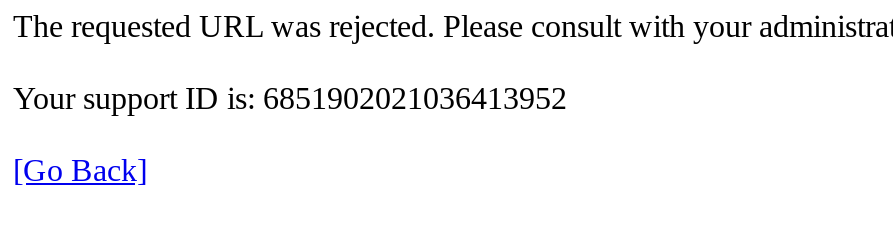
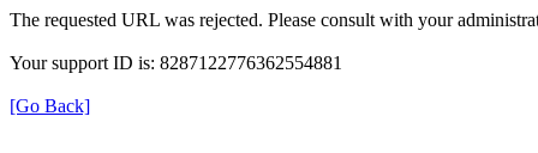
- Your support ID is: 6851902021036413952
+ Your support ID is: 8287122776362554881
